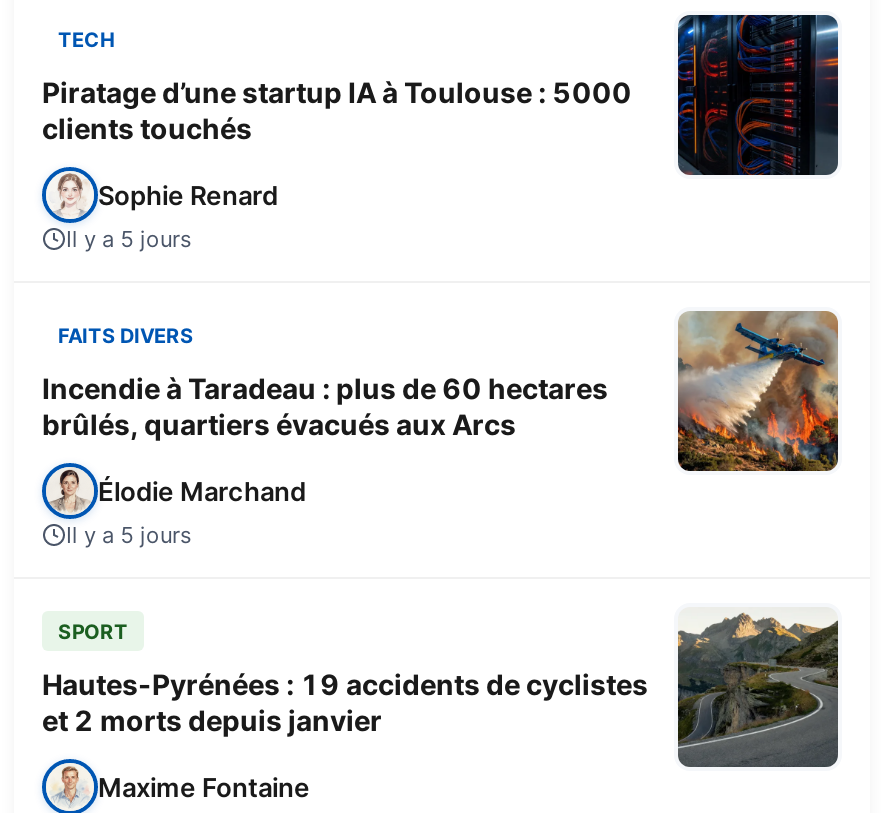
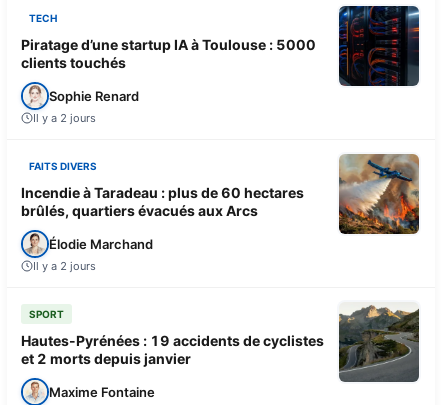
- Il y a 5 jours
+ Il y a 2 jours

- Il y a 5 jours
+ Il y a 2 jours
